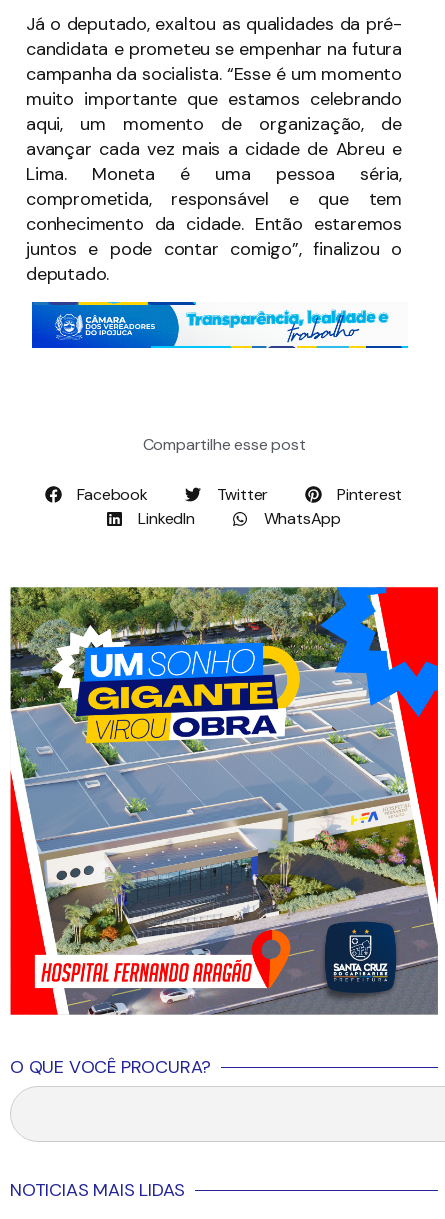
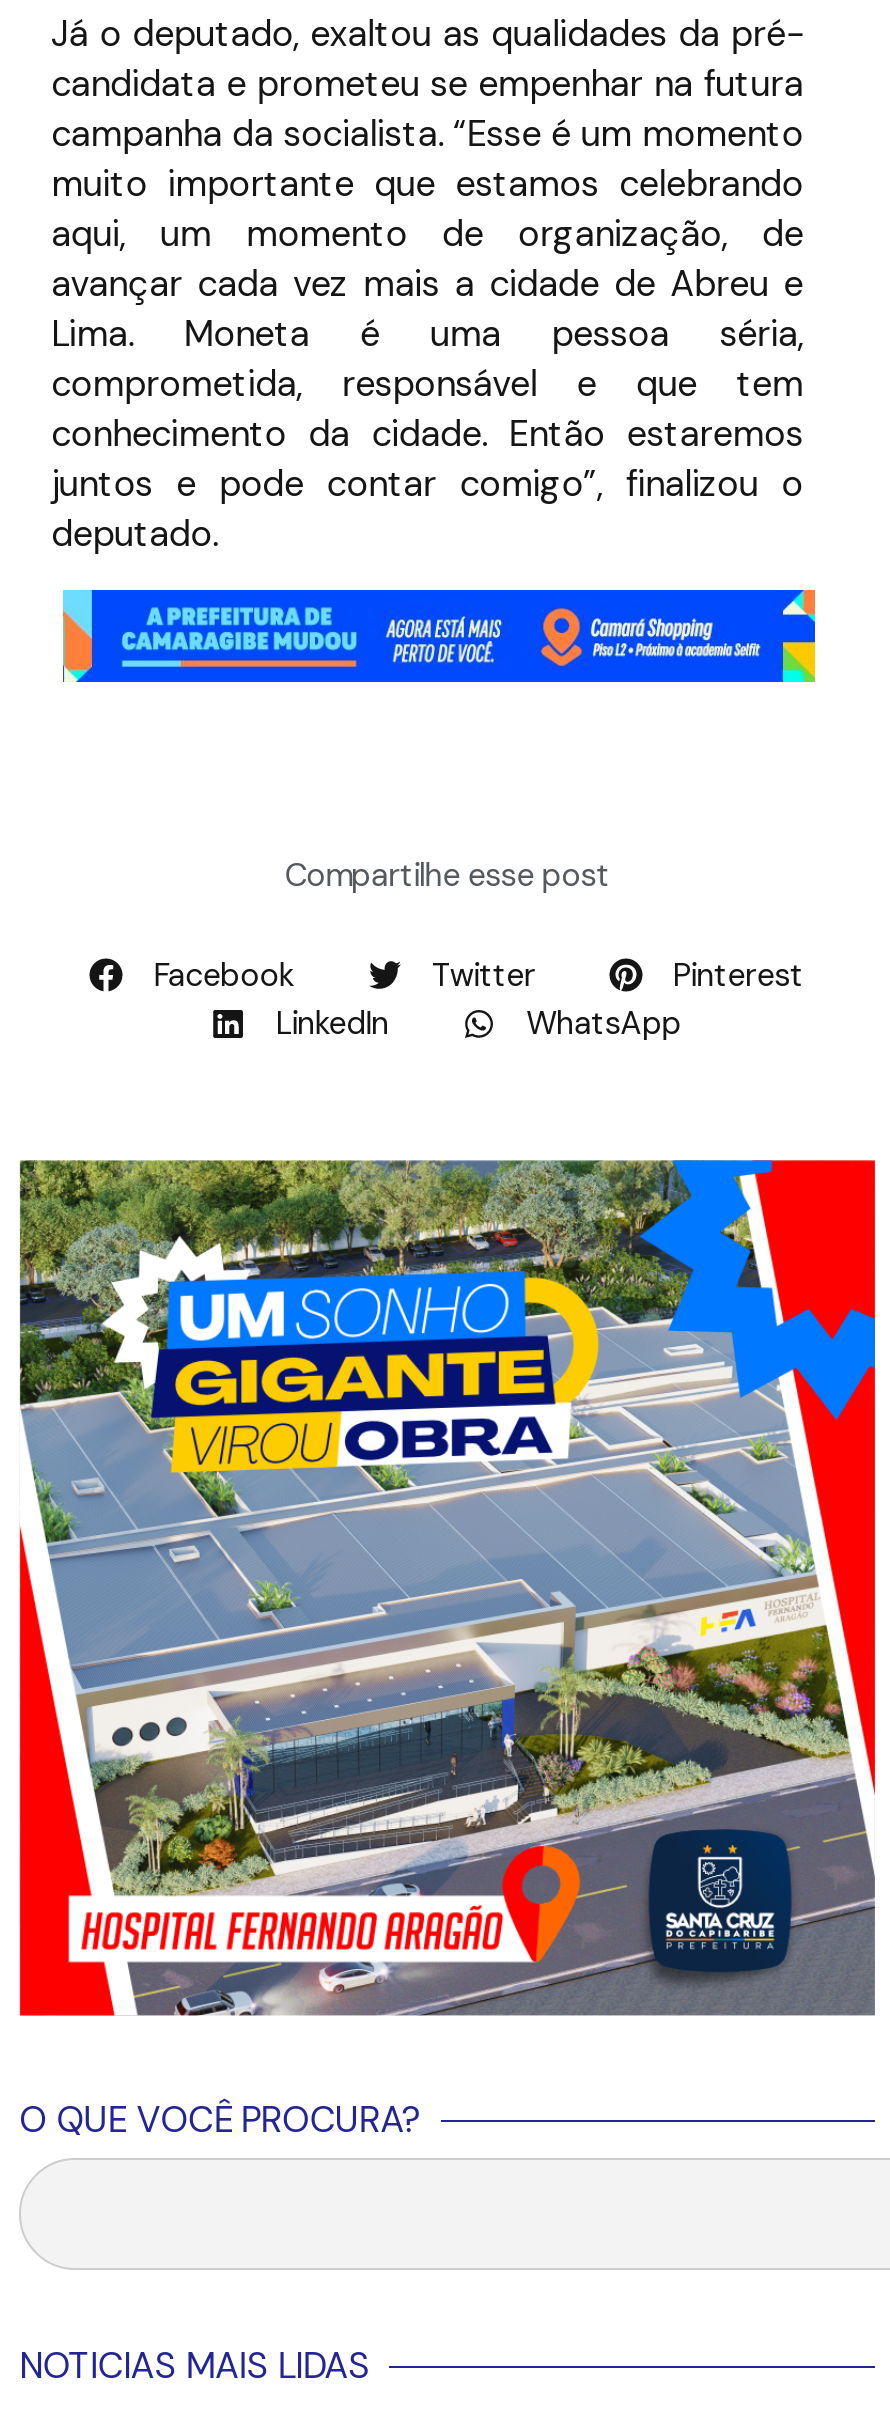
- [image]
+ [image]
